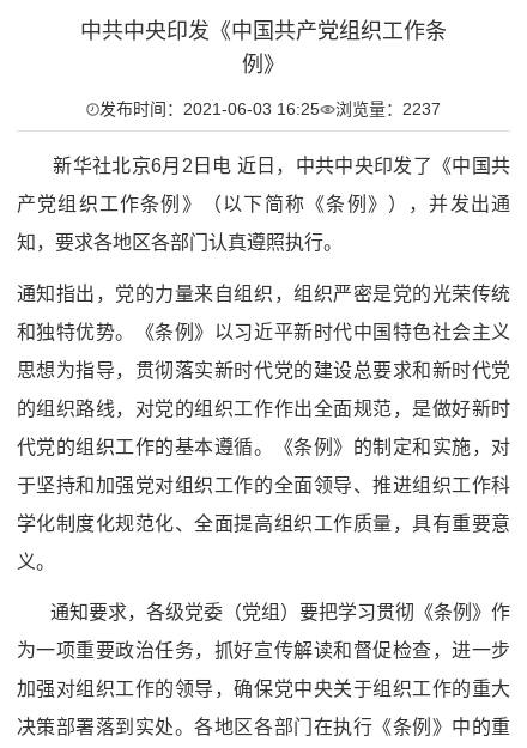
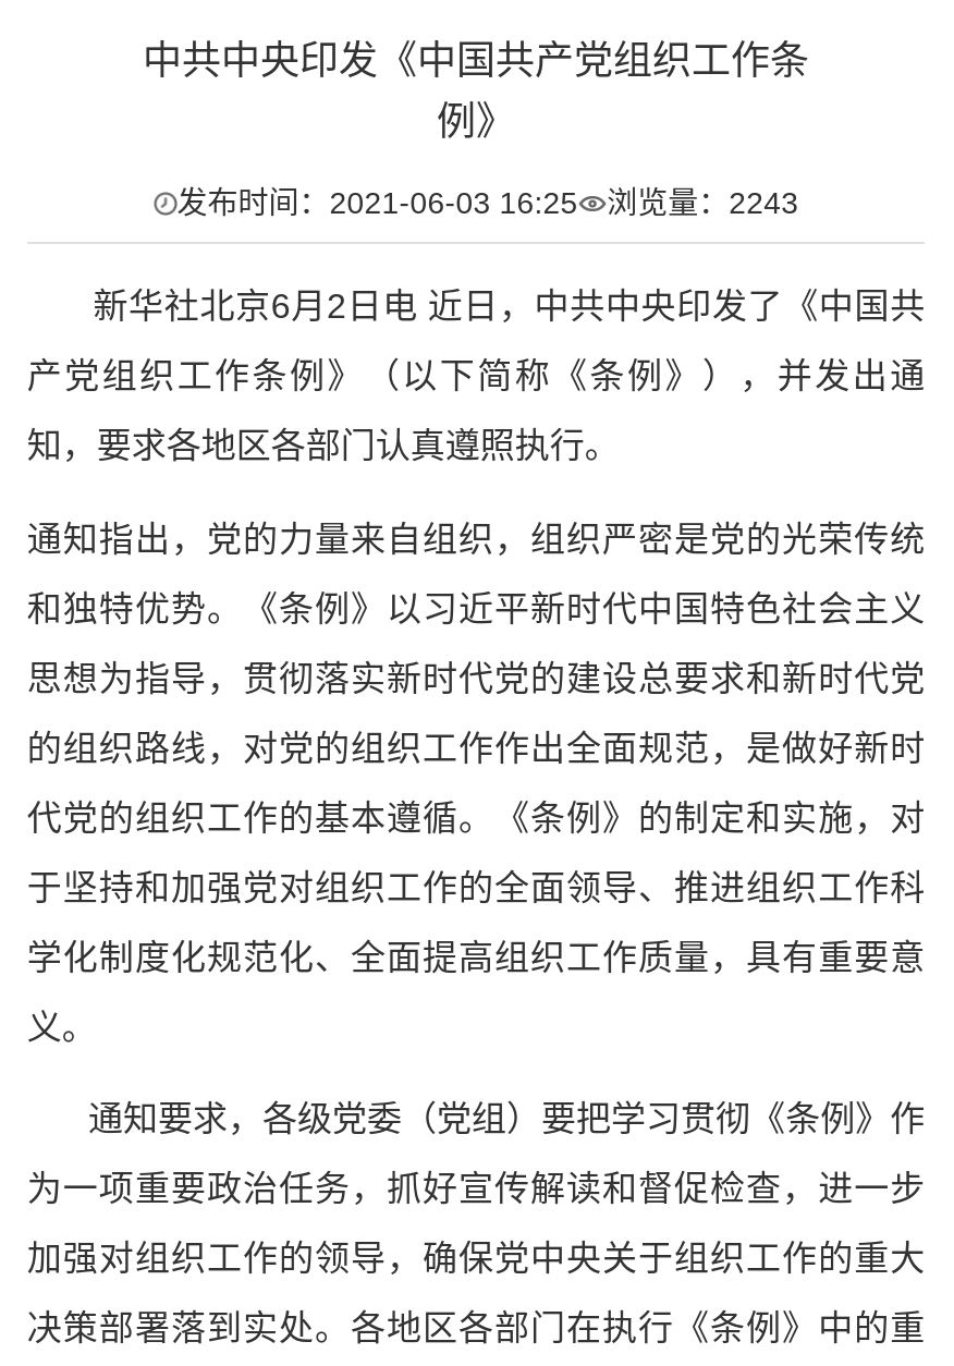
- 发布时间：2021-06-03 16:25 浏览量：2237
+ 发布时间：2021-06-03 16:25 浏览量：2243
